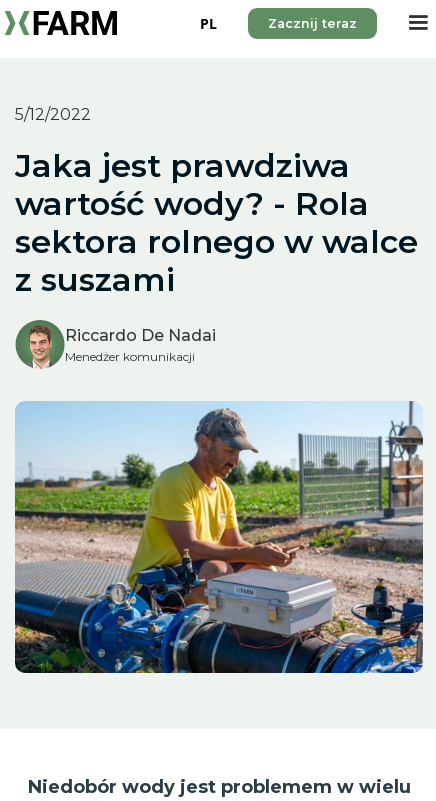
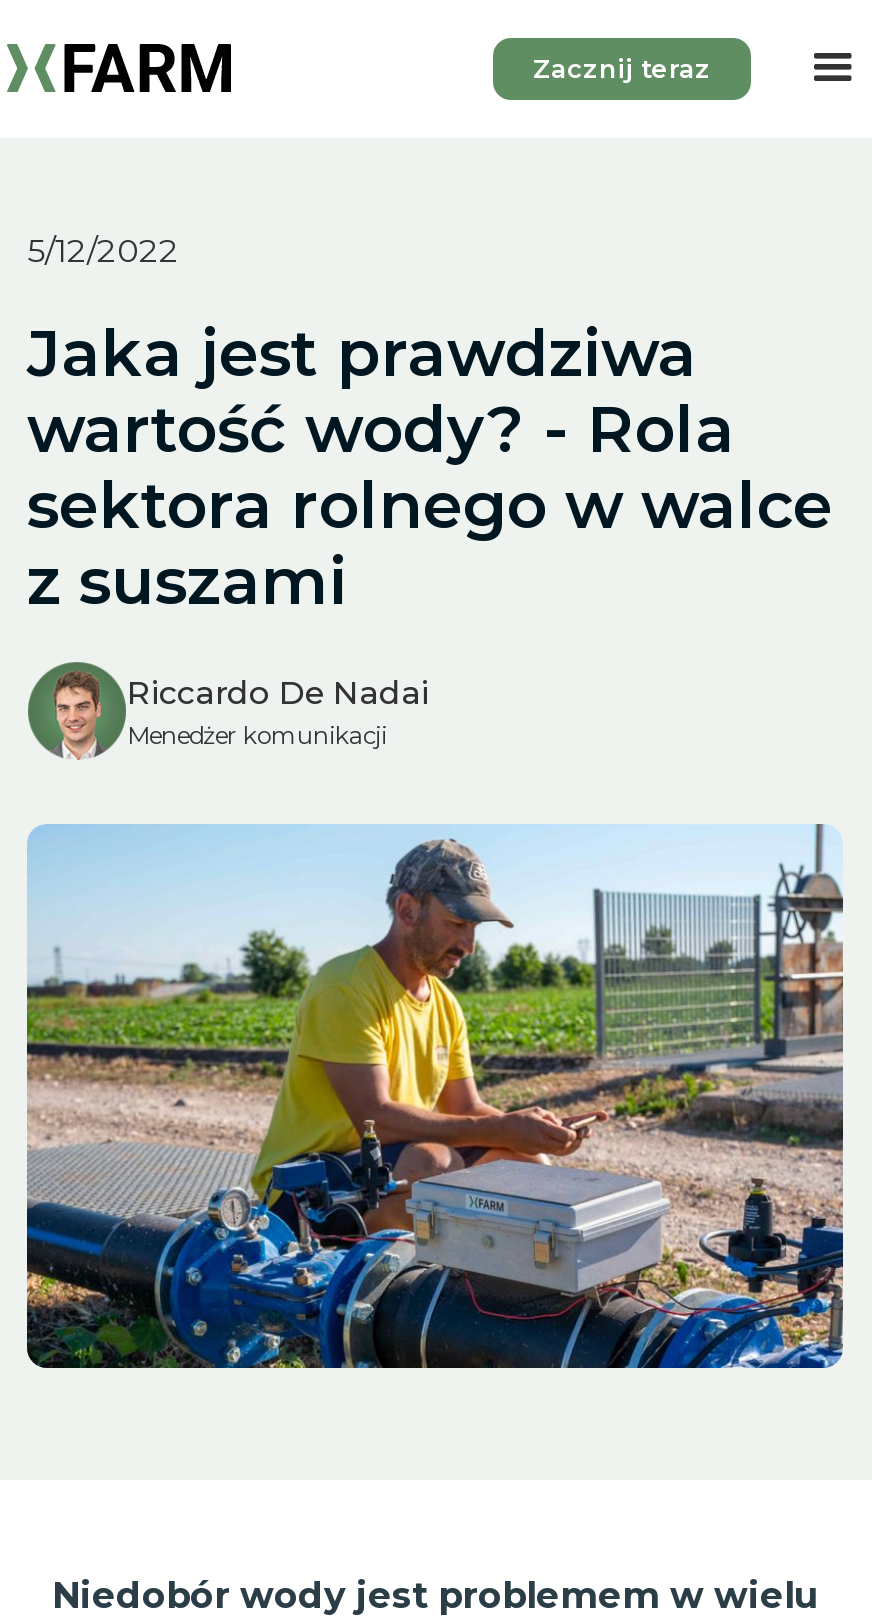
- PL
